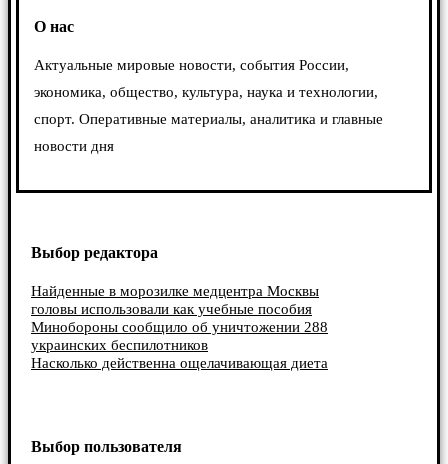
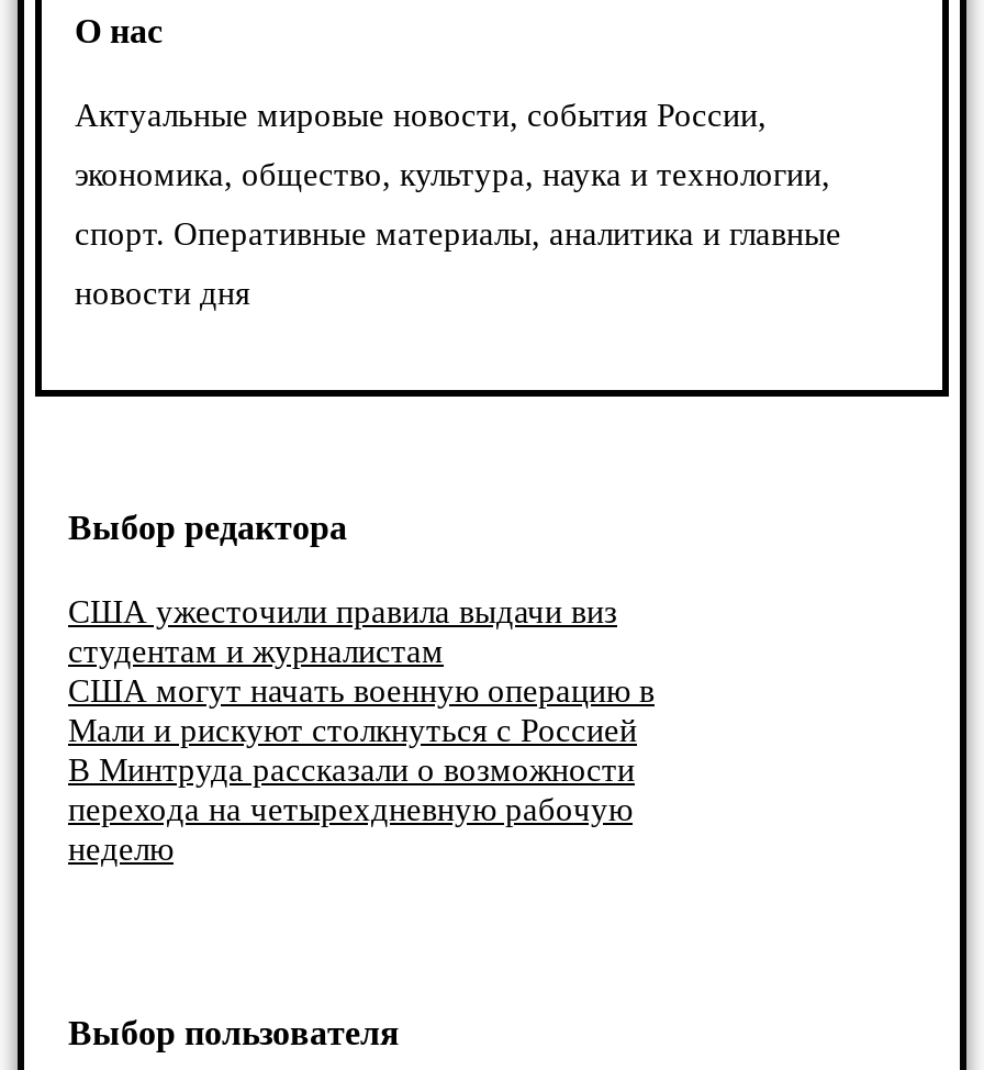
- Найденные в морозилке медцентра Москвы
- головы использовали как учебные пособия
- Минобороны сообщило об уничтожении 288
- украинских беспилотников
- Насколько действенна ощелачивающая диета
+ США ужесточили правила выдачи виз
+ студентам и журналистам
+ США могут начать военную операцию в
+ Мали и рискуют столкнуться с Россией
+ В Минтруда рассказали о возможности
+ перехода на четырехдневную рабочую
+ неделю
